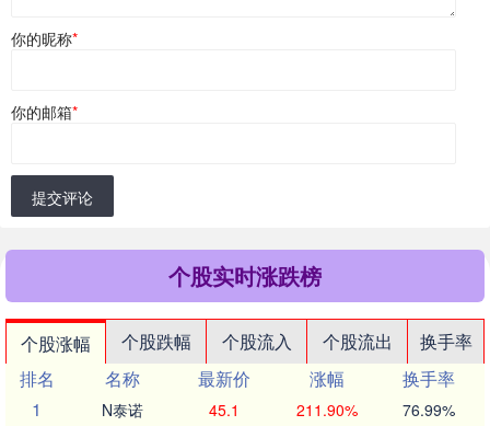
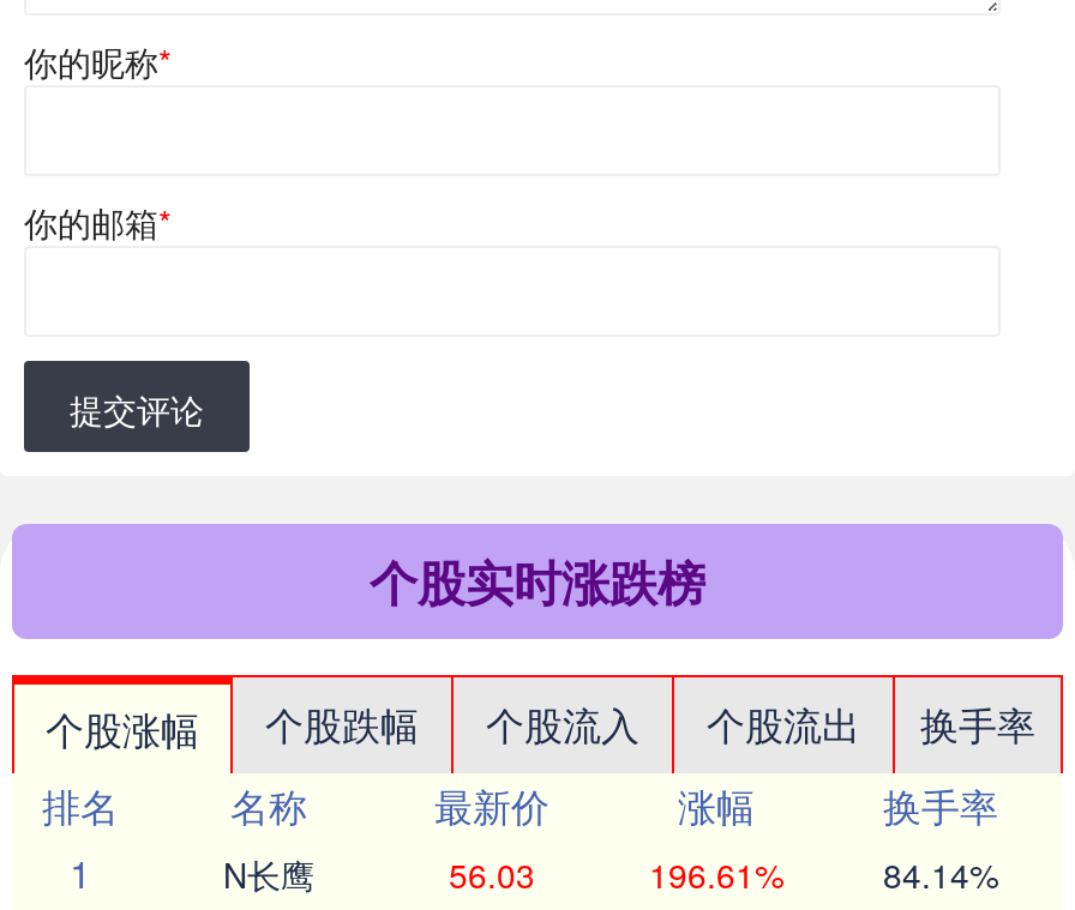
- N泰诺
+ N长鹰

- 45.1
+ 56.03

- 211.90%
+ 196.61%

- 76.99%
+ 84.14%
